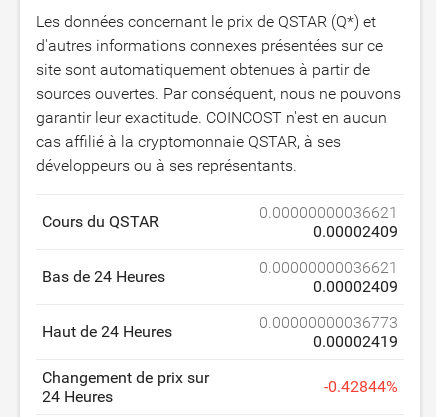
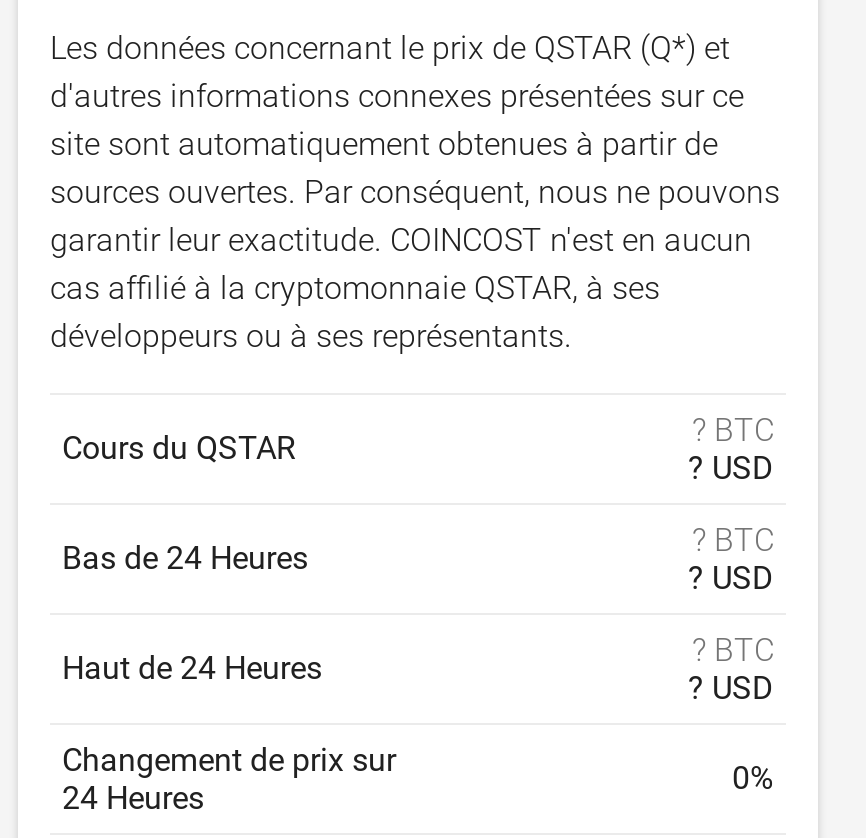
- 0.00000000036621
- 0.00002409
+ ? BTC
+ ? USD

- 0.00000000036621
- 0.00002409
+ ? BTC
+ ? USD

- 0.00000000036773
- 0.00002419
+ ? BTC
+ ? USD

- -0.42844%
+ 0%
